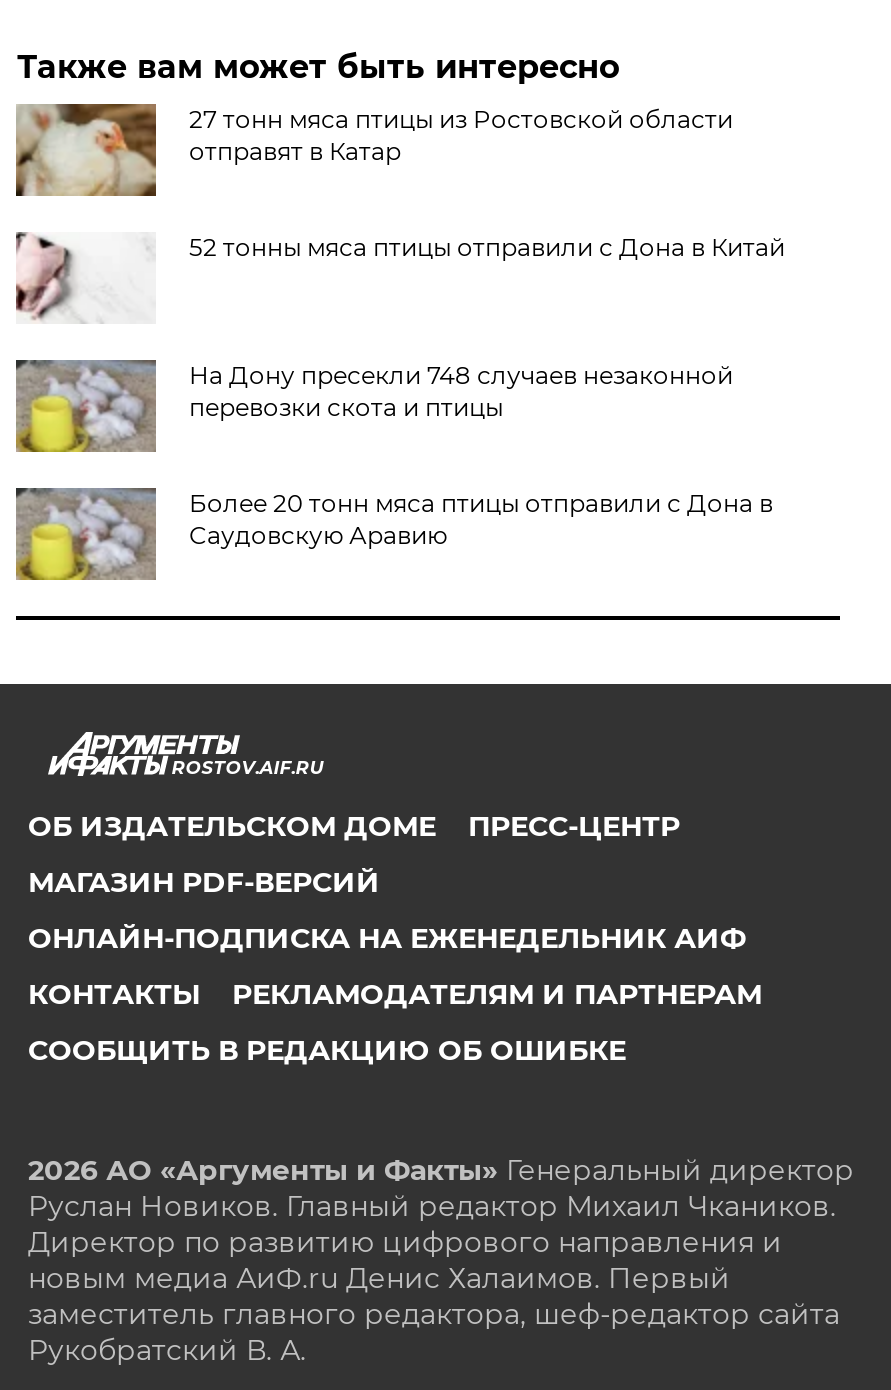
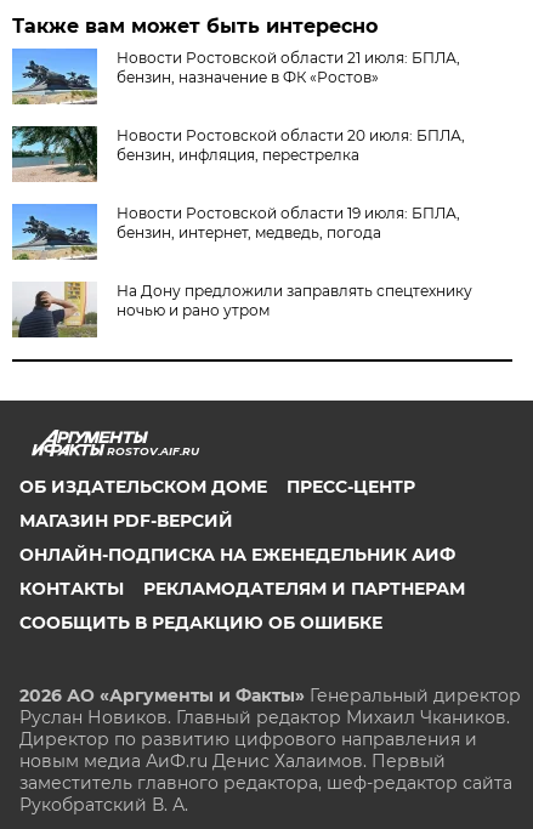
- [image]
- 27 тонн мяса птицы из Ростовской области
- отправят в Катар
+ [image]
+ Новости Ростовской области 21 июля: БПЛА,
+ бензин, назначение в ФК «Ростов»

- [image]
- 52 тонны мяса птицы отправили с Дона в Китай
+ [image]
+ Новости Ростовской области 20 июля: БПЛА,
+ бензин, инфляция, перестрелка

- [image]
- На Дону пресекли 748 случаев незаконной
- перевозки скота и птицы
+ [image]
+ Новости Ростовской области 19 июля: БПЛА,
+ бензин, интернет, медведь, погода

- [image]
- Более 20 тонн мяса птицы отправили с Дона в
- Саудовскую Аравию
+ [image]
+ На Дону предложили заправлять спецтехнику
+ ночью и рано утром
